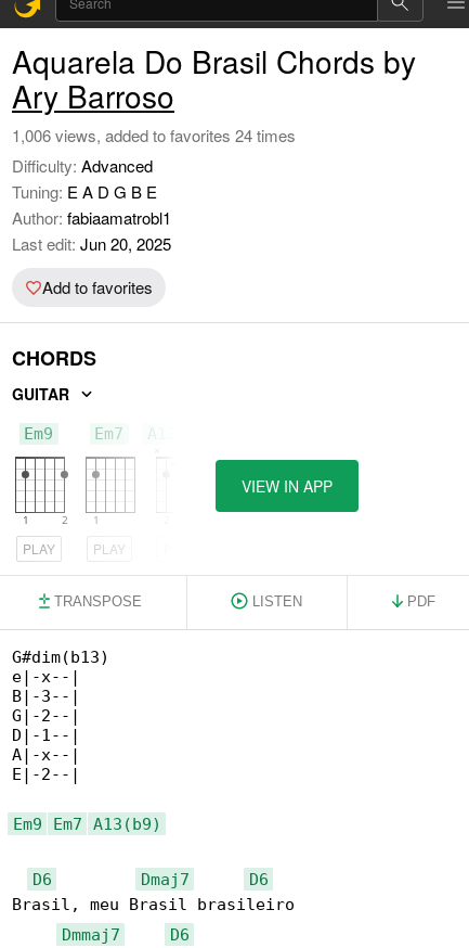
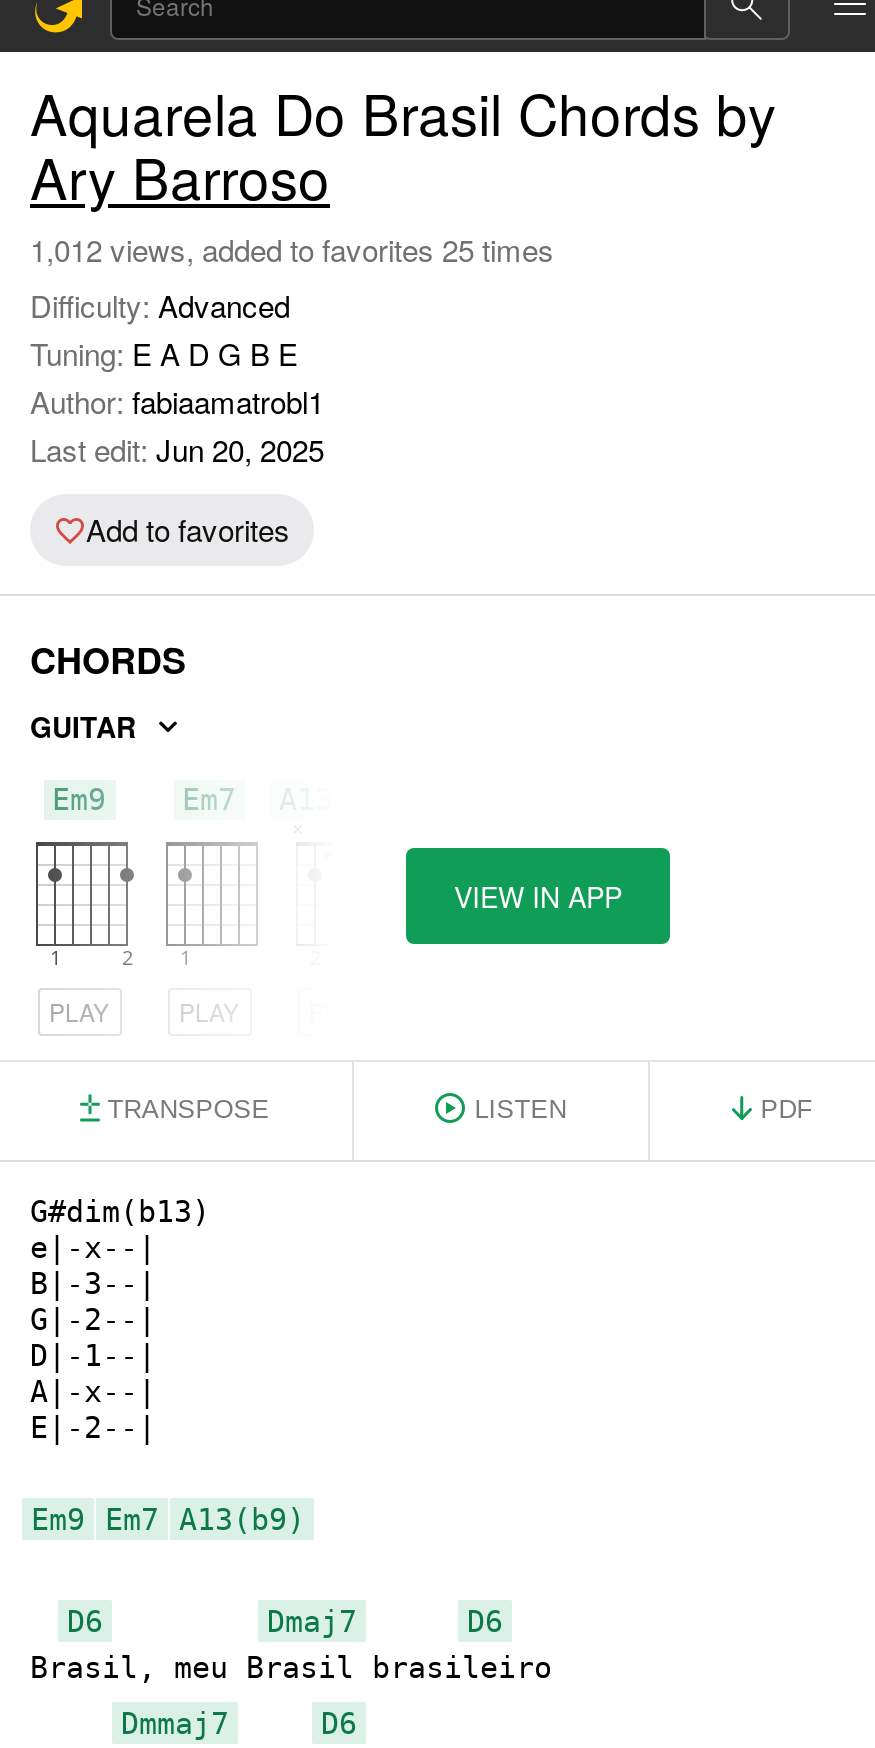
- 1,006 views, added to favorites 24 times
+ 1,012 views, added to favorites 25 times
